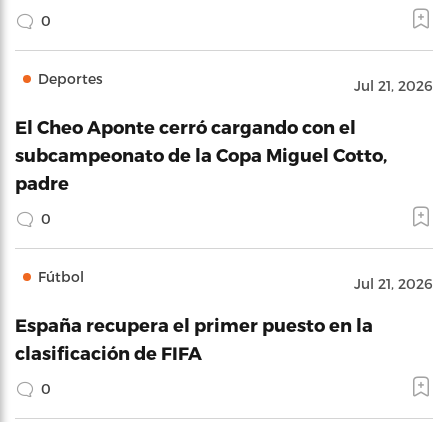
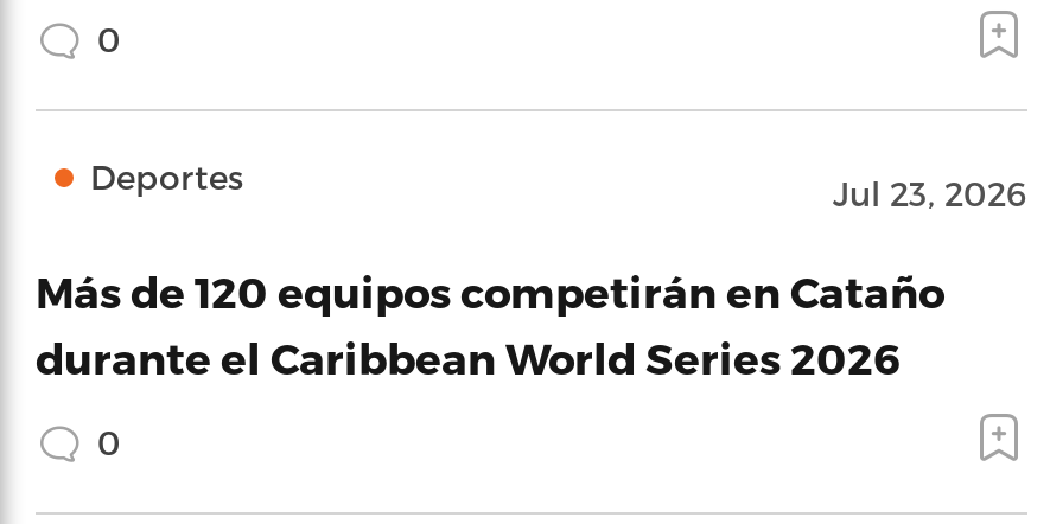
- Jul 21, 2026
- El Cheo Aponte cerró cargando con el
- subcampeonato de la Copa Miguel Cotto,
- padre
- 0
- Fútbol
- Jul 21, 2026
- España recupera el primer puesto en la
- clasificación de FIFA
+ Jul 23, 2026
+ Más de 120 equipos competirán en Cataño
+ durante el Caribbean World Series 2026
